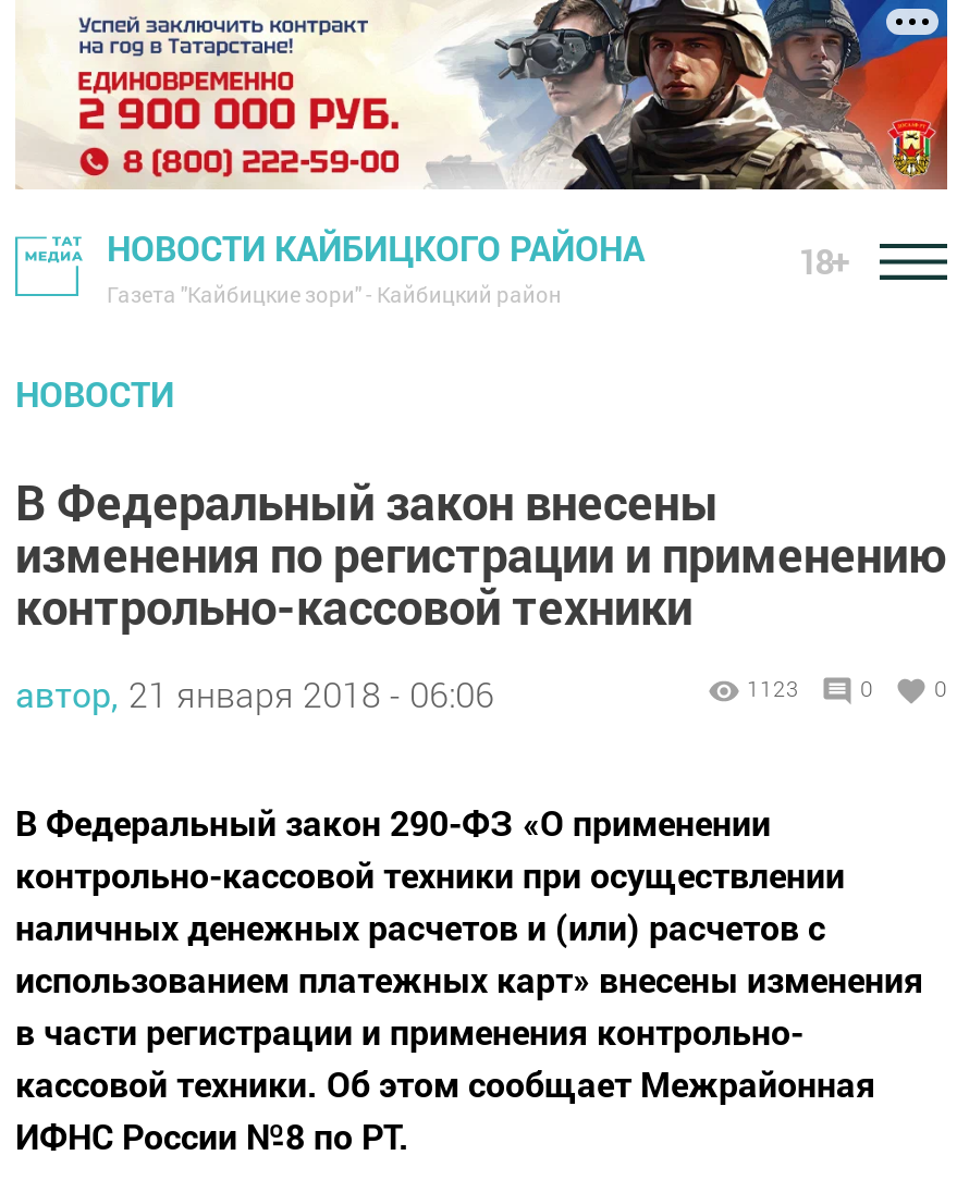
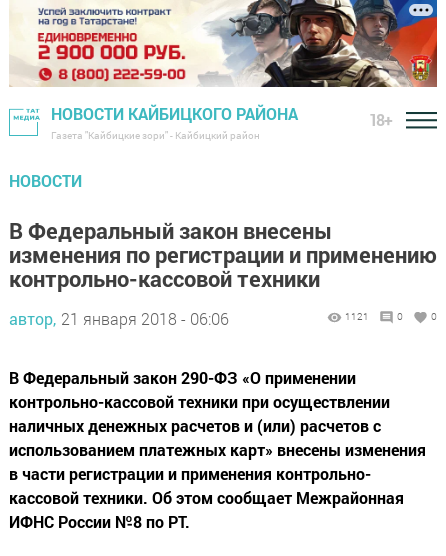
- 1123
+ 1121
